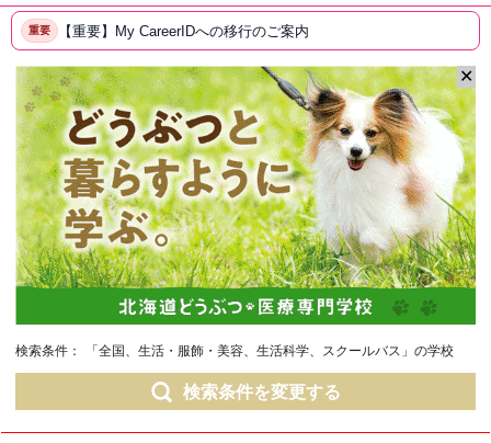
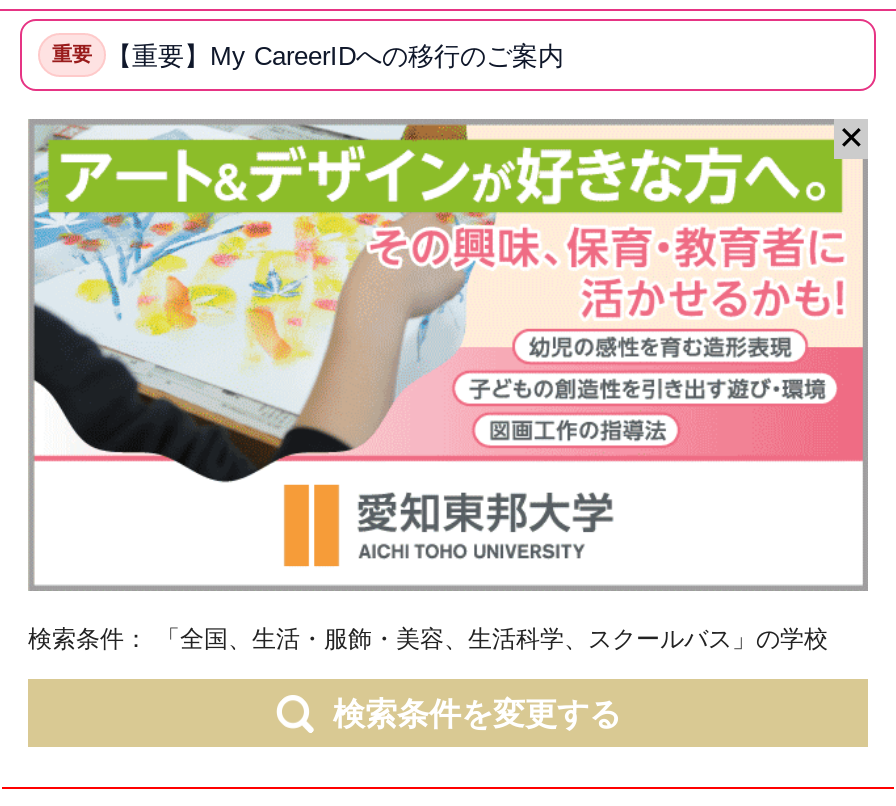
- [image]
+ [image]
